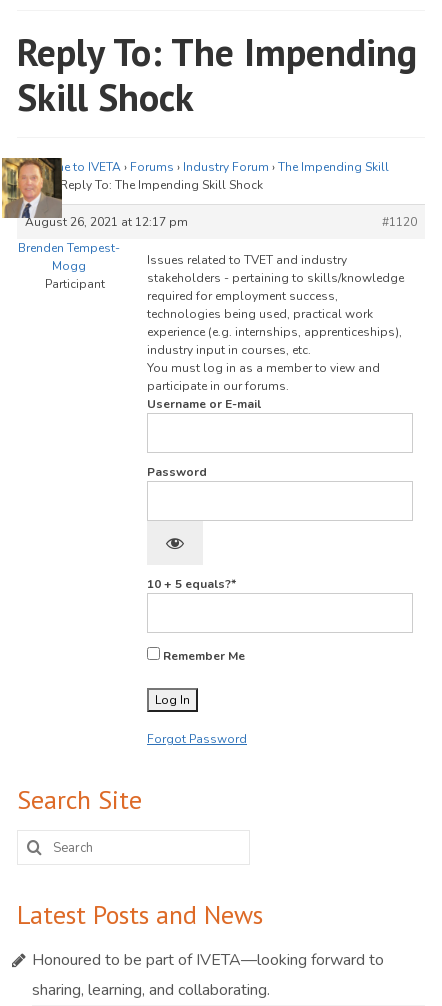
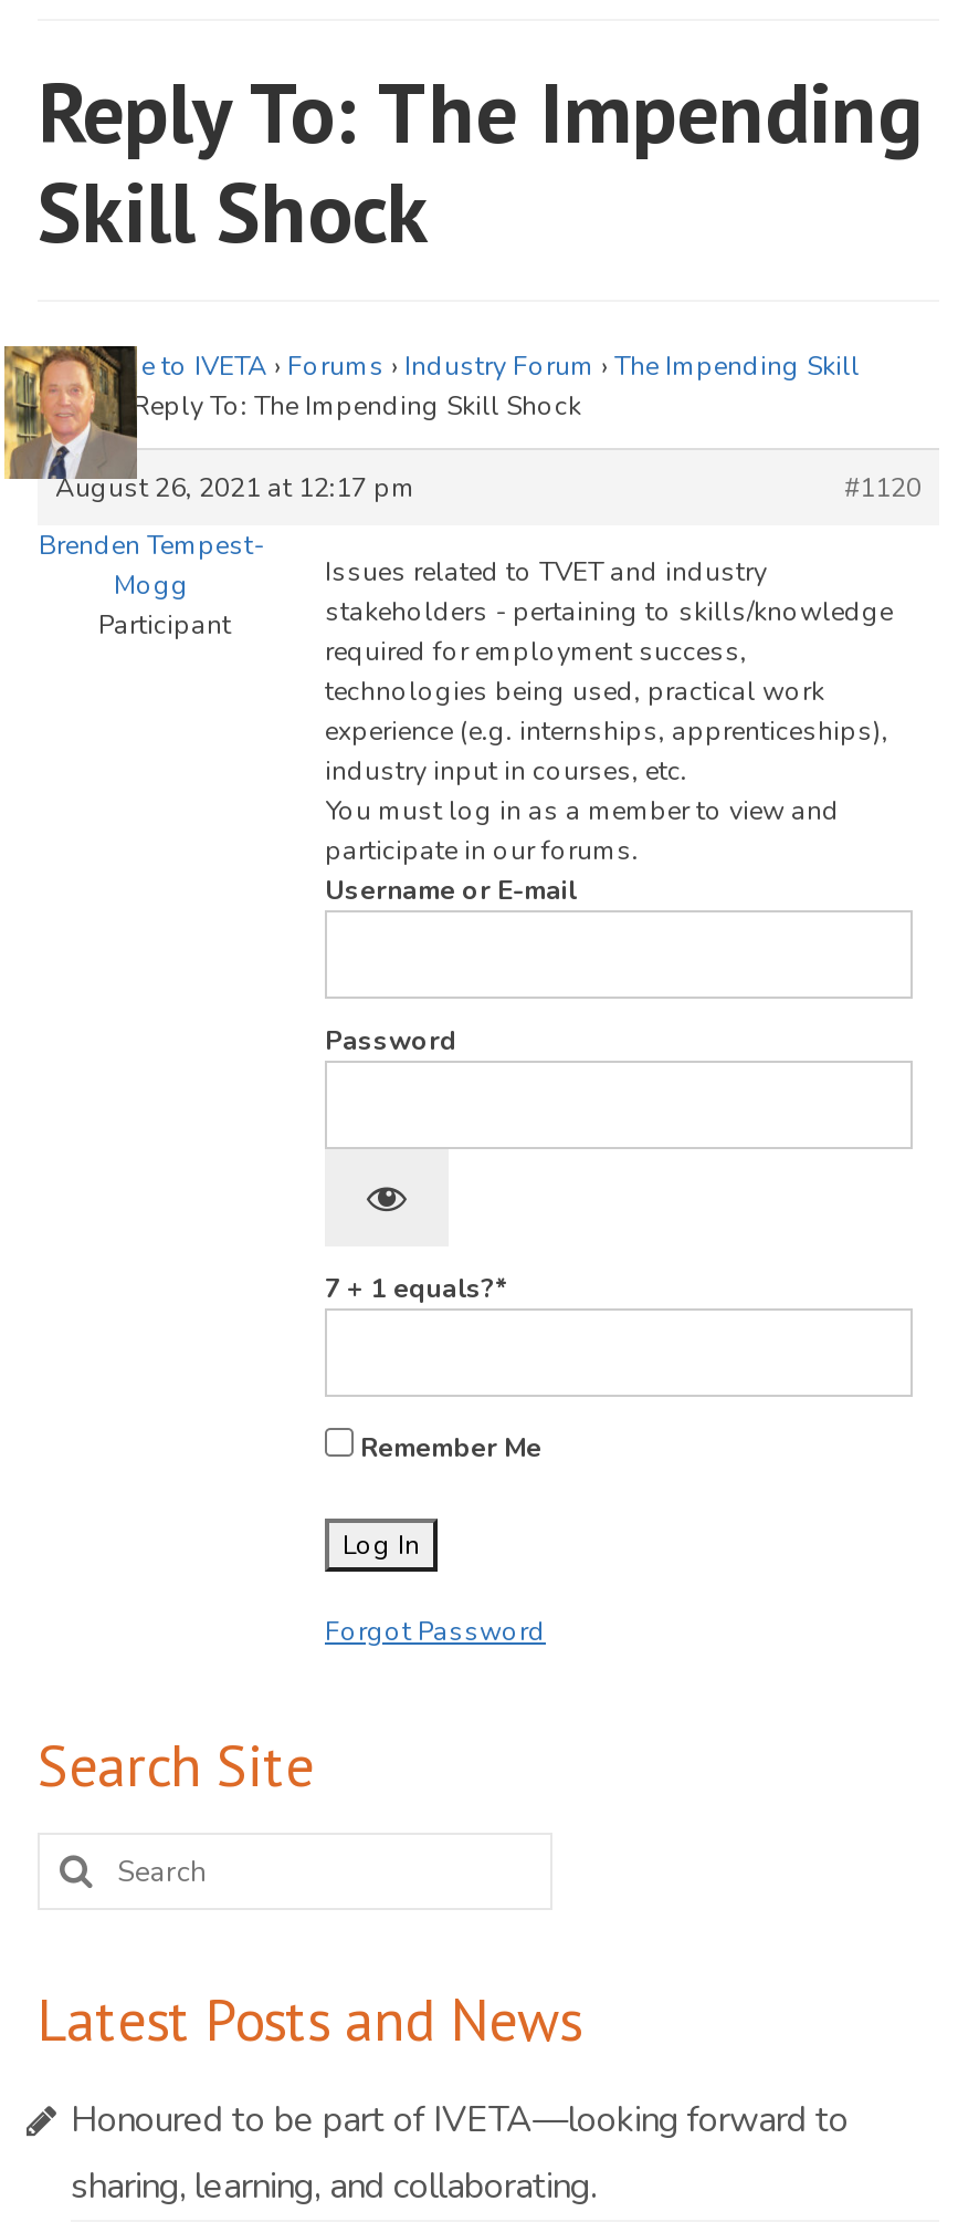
- 10 + 5 equals?*
+ 7 + 1 equals?*
